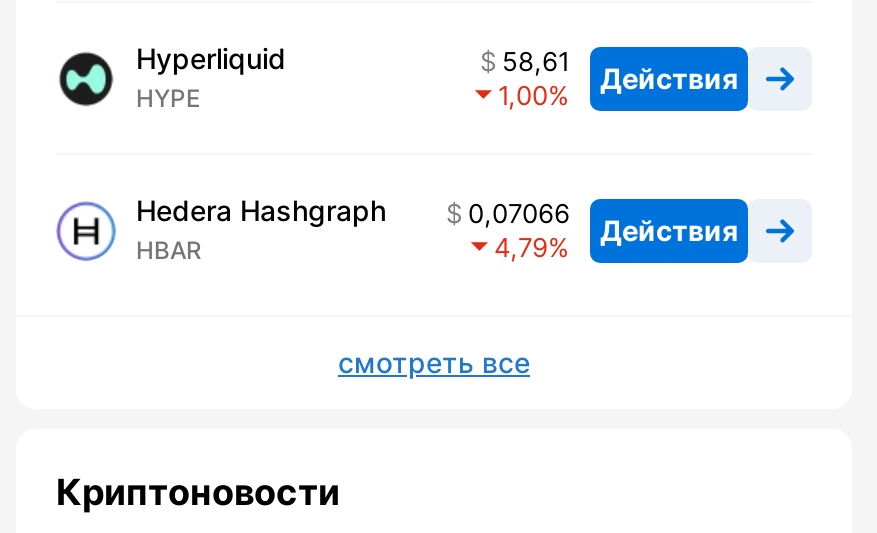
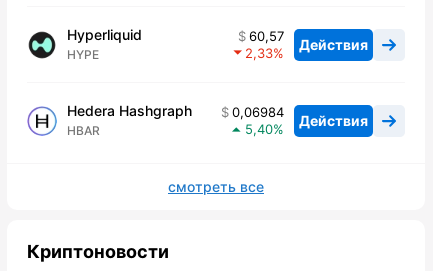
- 58,61 Действия
+ 60,57 Действия

- 1,00
+ 2,33

- 0,07066 Действия
+ 0,06984 Действия

- 4,79
+ 5,40
